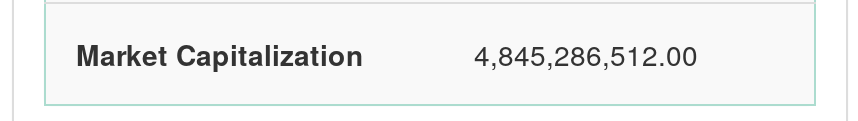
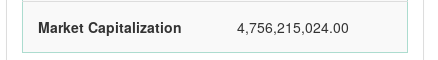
- 4,845,286,512.00
+ 4,756,215,024.00
